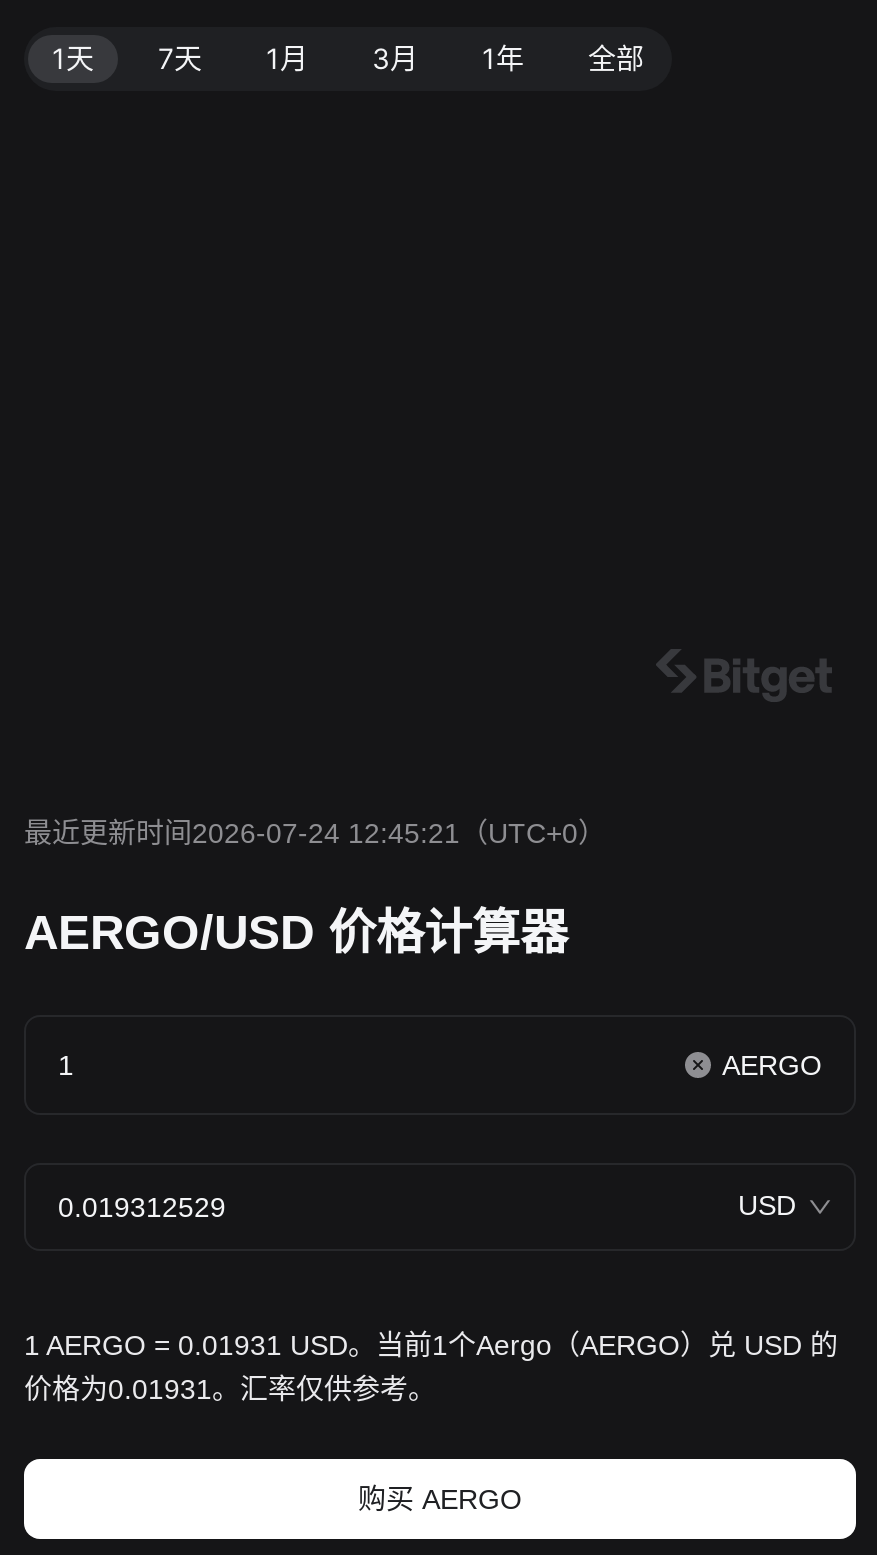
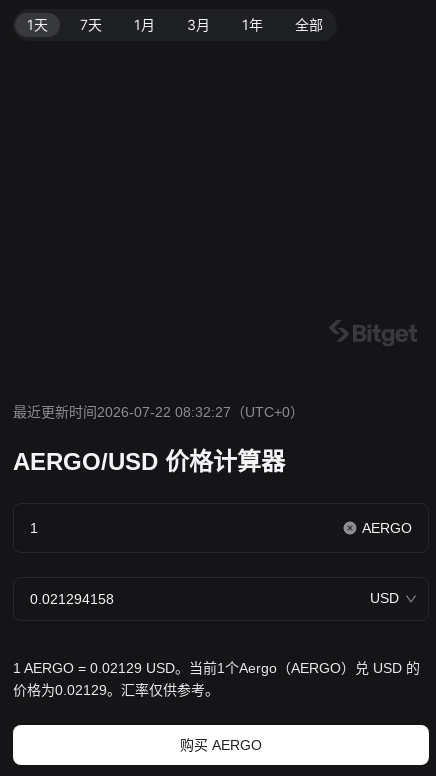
- 最近更新时间2026-07-24 12:45:21（UTC+0）
+ 最近更新时间2026-07-22 08:32:27（UTC+0）

- 1 AERGO = 0.01931 USD。当前1个Aergo（AERGO）兑 USD 的
+ 1 AERGO = 0.02129 USD。当前1个Aergo（AERGO）兑 USD 的

- 价格为0.01931。汇率仅供参考。
+ 价格为0.02129。汇率仅供参考。
